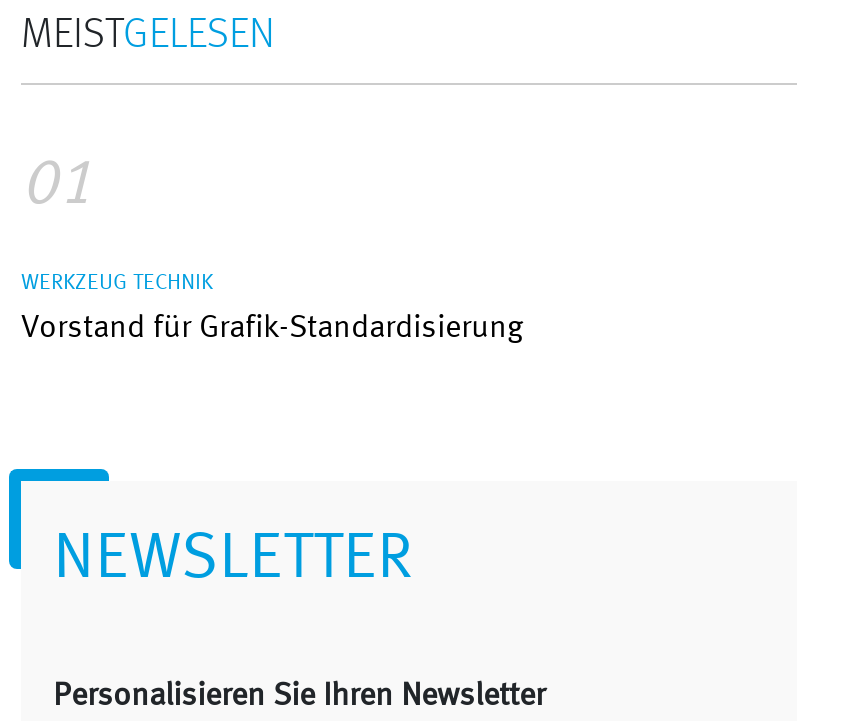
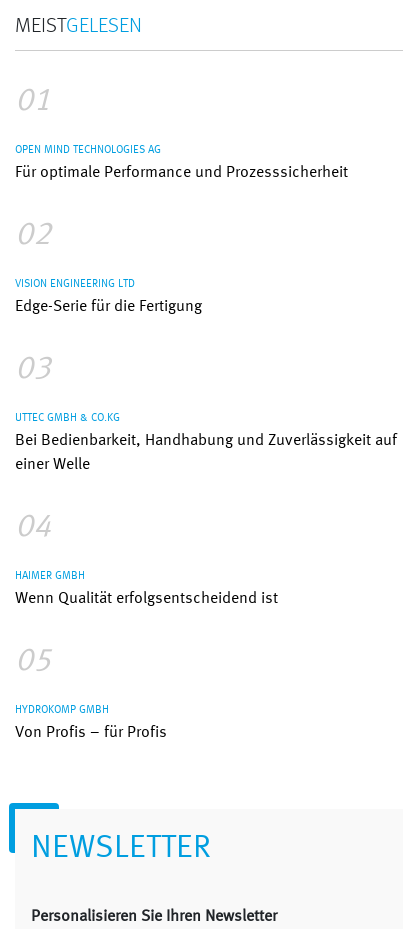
- WERKZEUG TECHNIK
- Vorstand für Grafik-Standardisierung
+ OPEN MIND TECHNOLOGIES AG
+ Für optimale Performance und Prozesssicherheit
+ 02
+ VISION ENGINEERING LTD
+ Edge-Serie für die Fertigung
+ 03
+ UTTEC GMBH & CO.KG
+ Bei Bedienbarkeit, Handhabung und Zuverlässigkeit auf
+ einer Welle
+ 04
+ HAIMER GMBH
+ Wenn Qualität erfolgsentscheidend ist
+ 05
+ HYDROKOMP GMBH
+ Von Profis – für Profis
